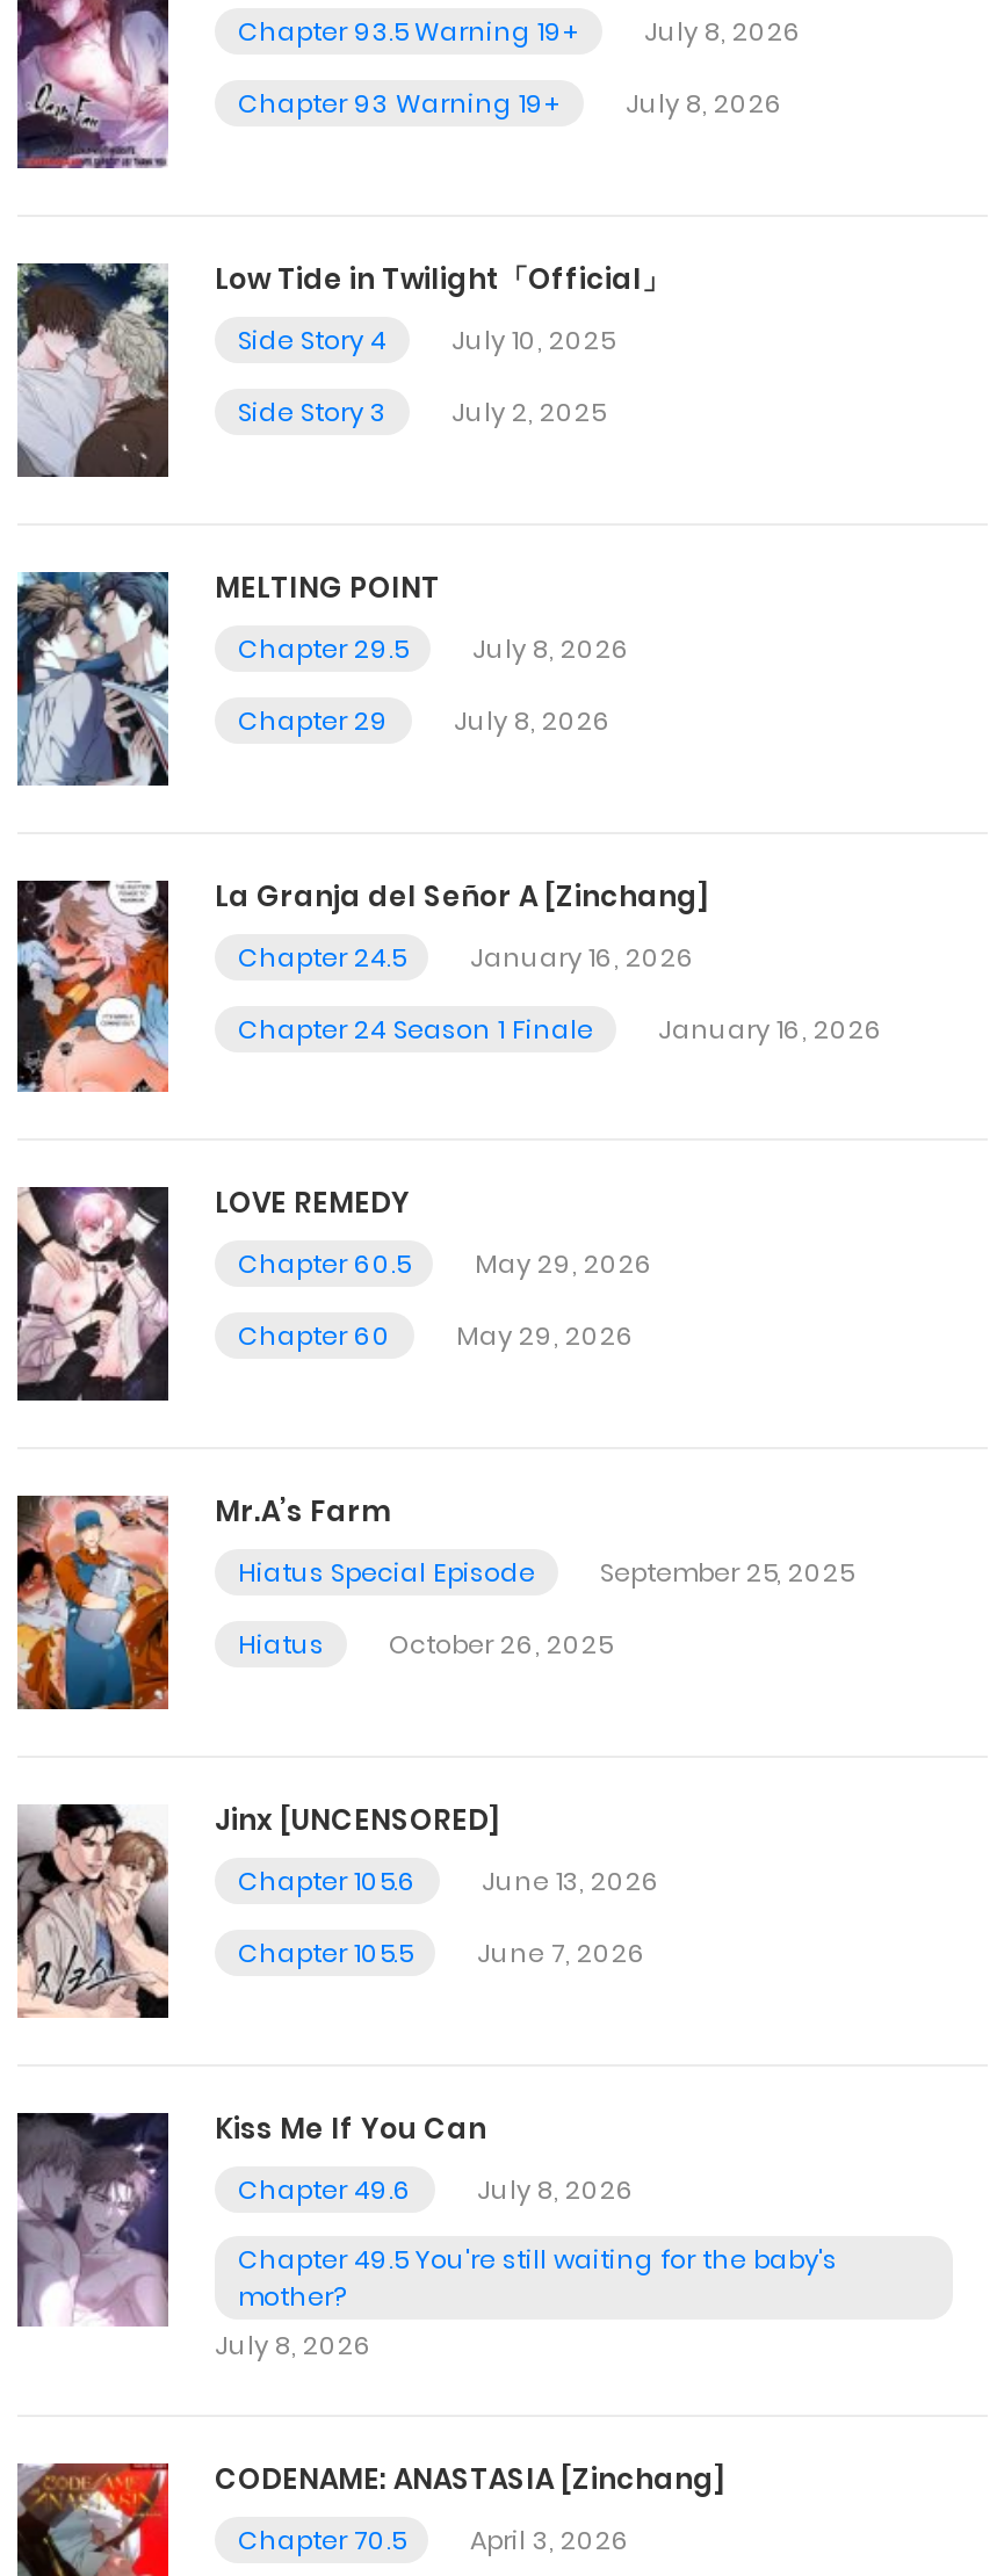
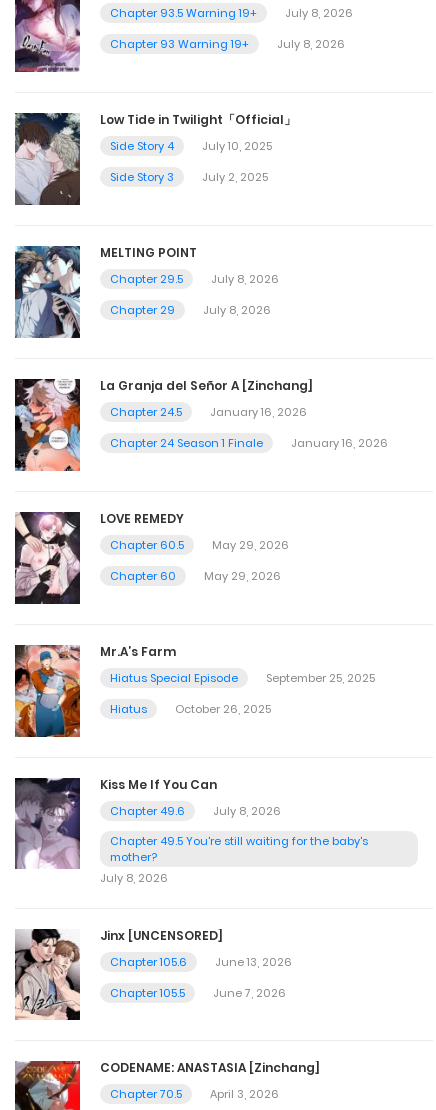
moved down: [image] | Jinx [UNCENSORED] | Chapter 105.6 | June 13, 2026 | Chapter 105.5 | June 7, 2026

moved up: [image] | Kiss Me If You Can | Chapter 49.6 | July 8, 2026 | Chapter 49.5 You're still waiting for the baby's | mother? | July 8, 2026
